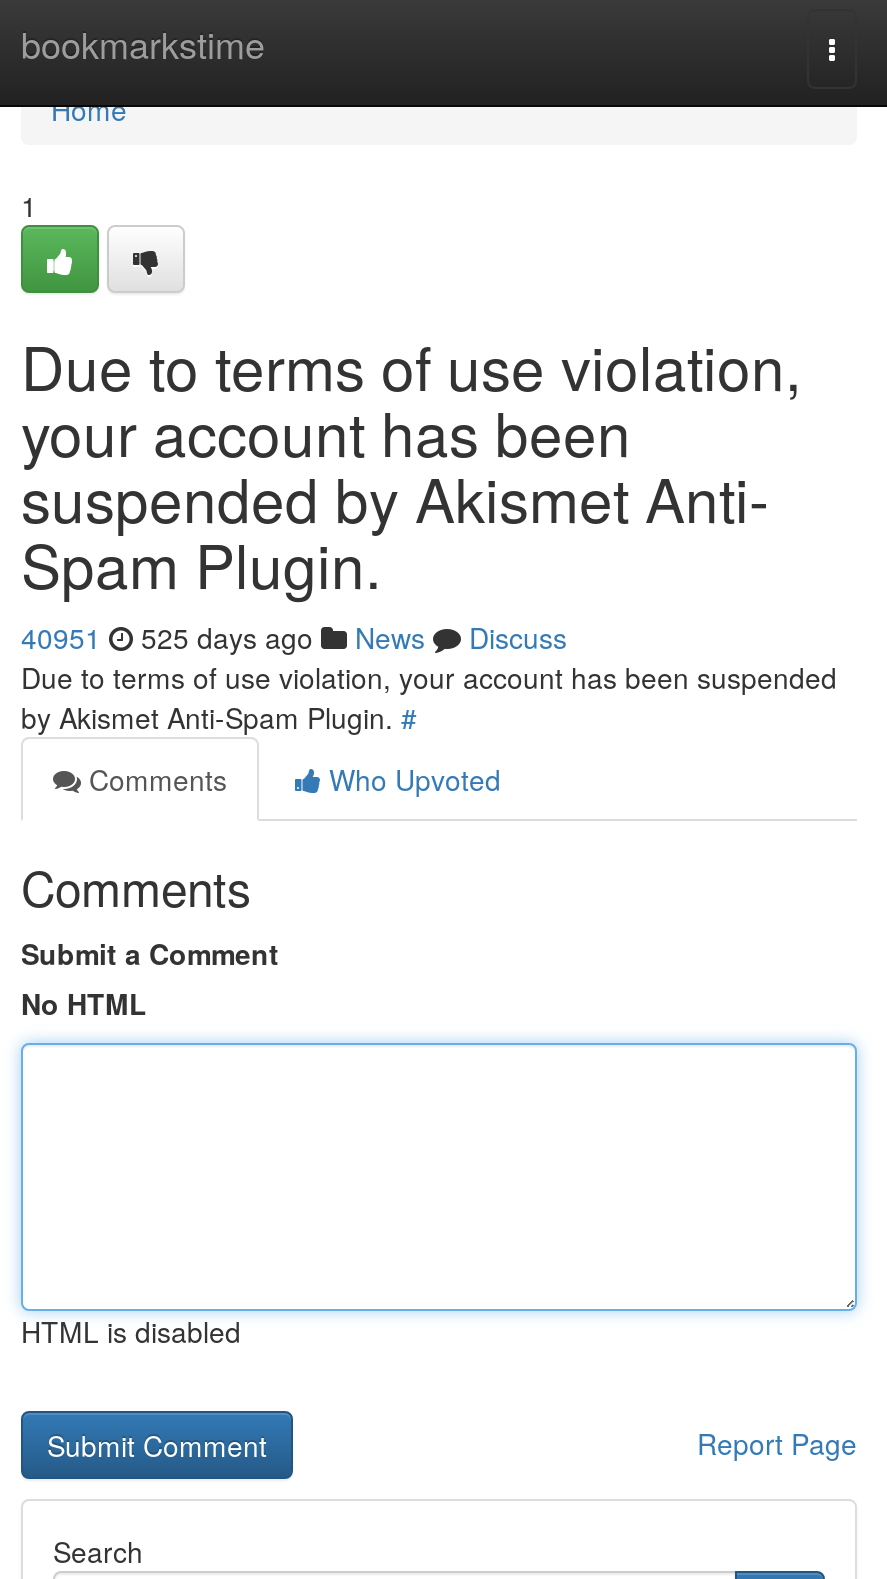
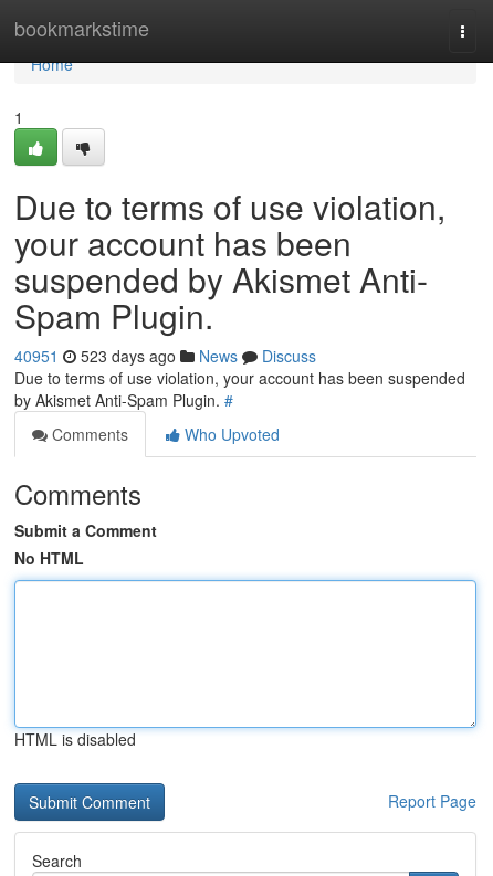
- 40951 525 days ago News Discuss
+ 40951 523 days ago News Discuss
